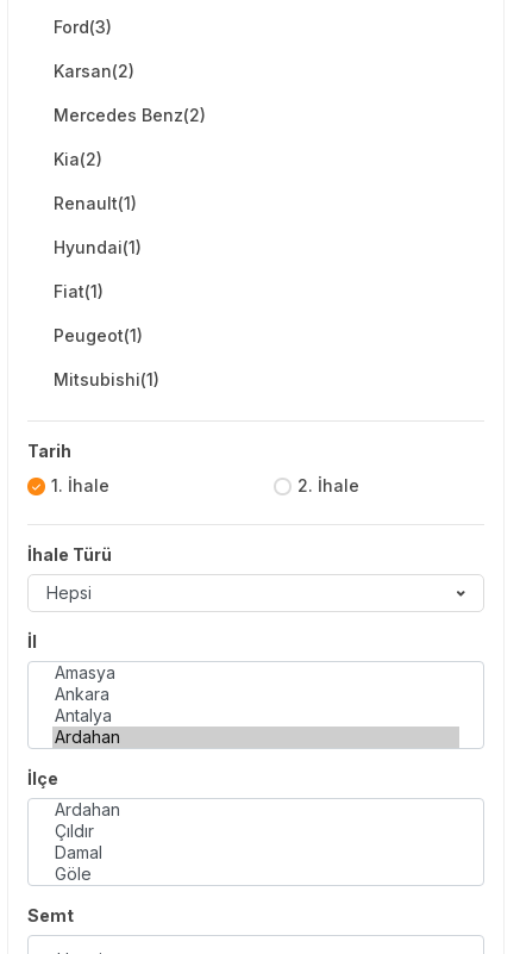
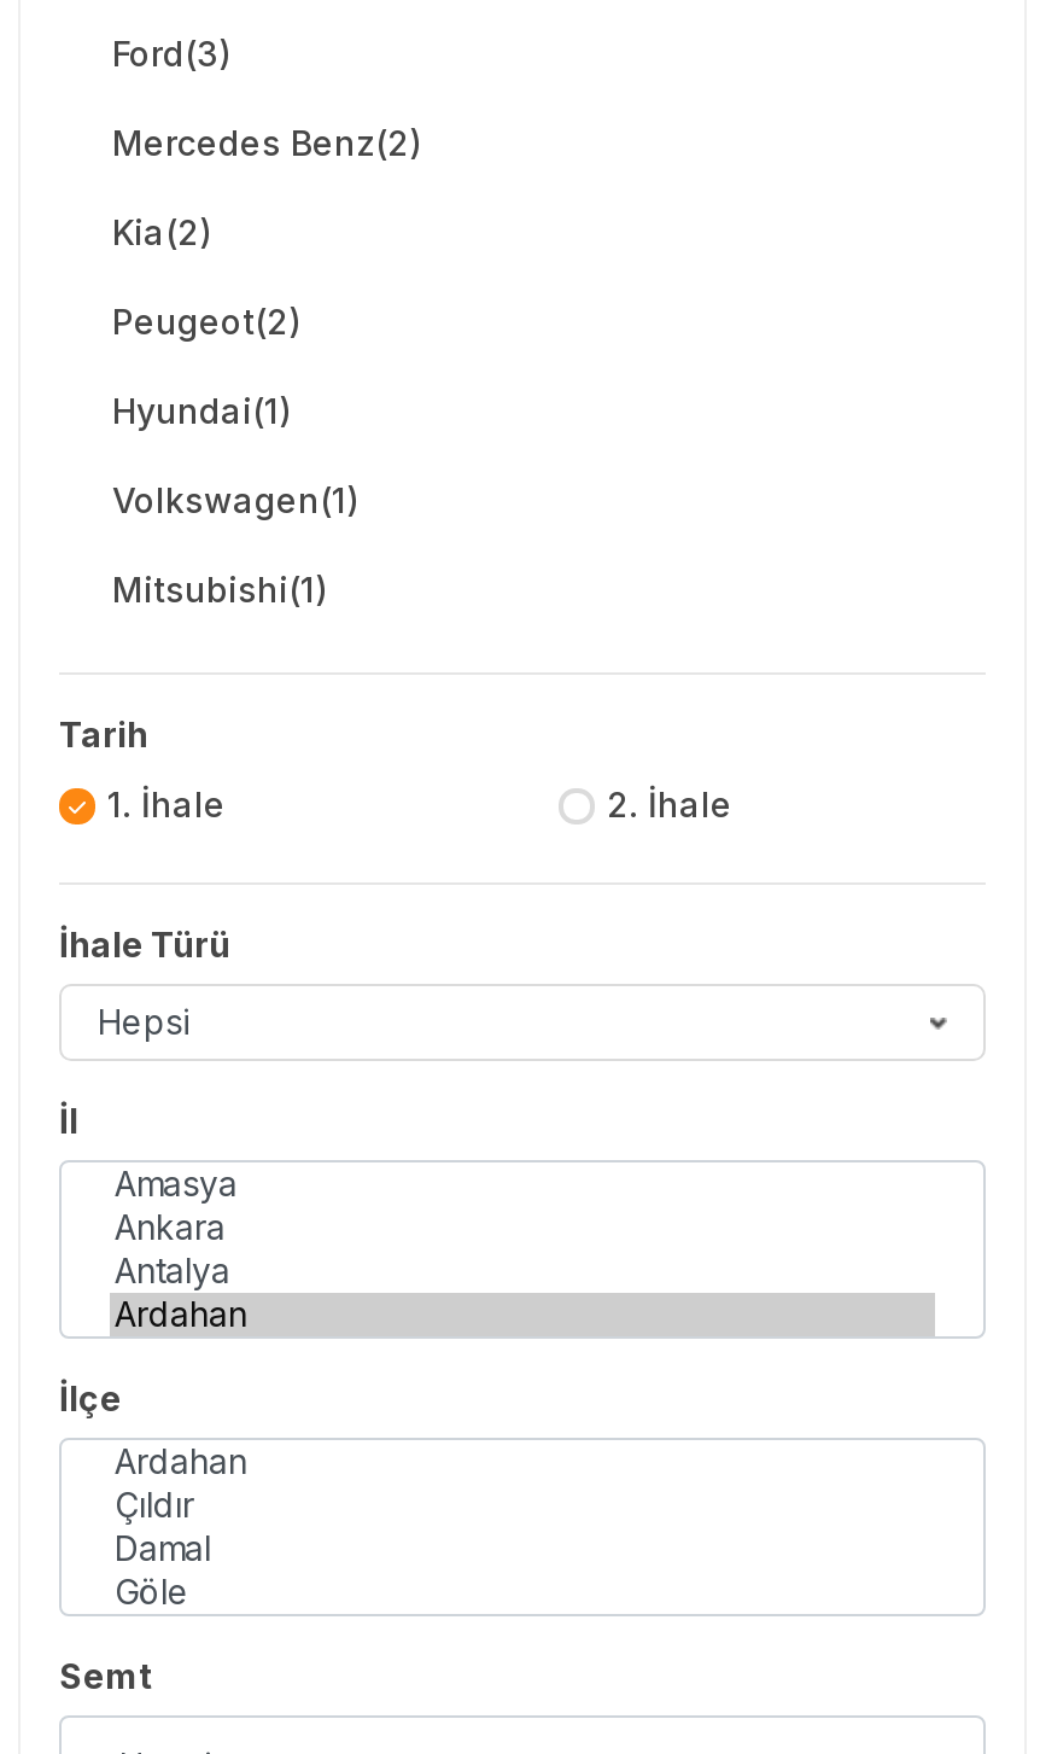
- Karsan(2)

- Renault(1)
+ Peugeot(2)

- Fiat(1)
- Peugeot(1)
+ Volkswagen(1)
